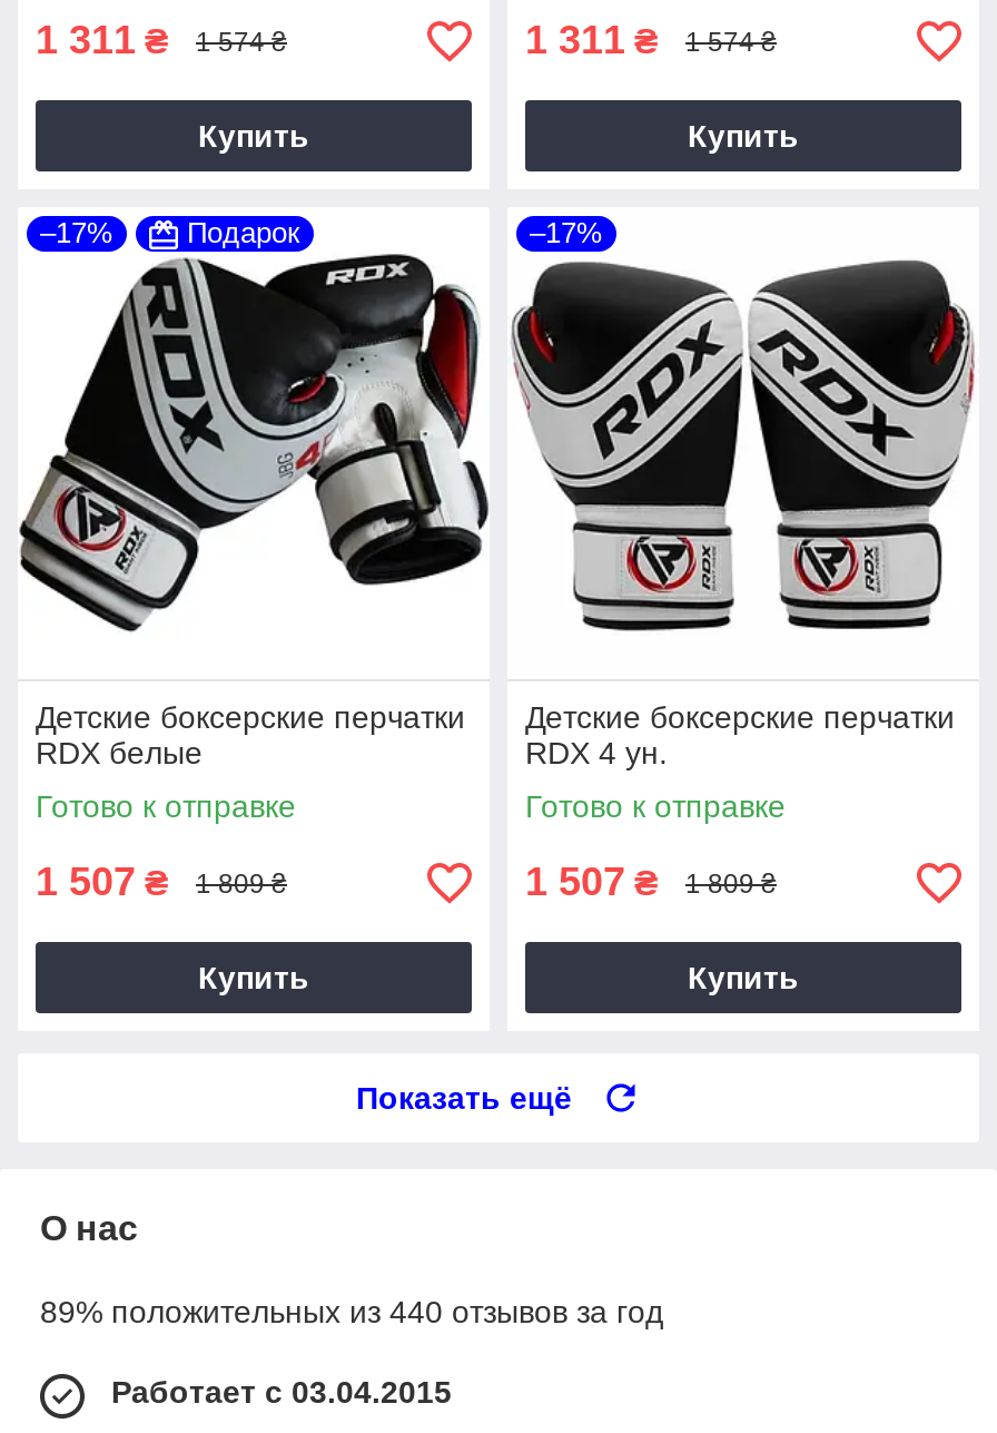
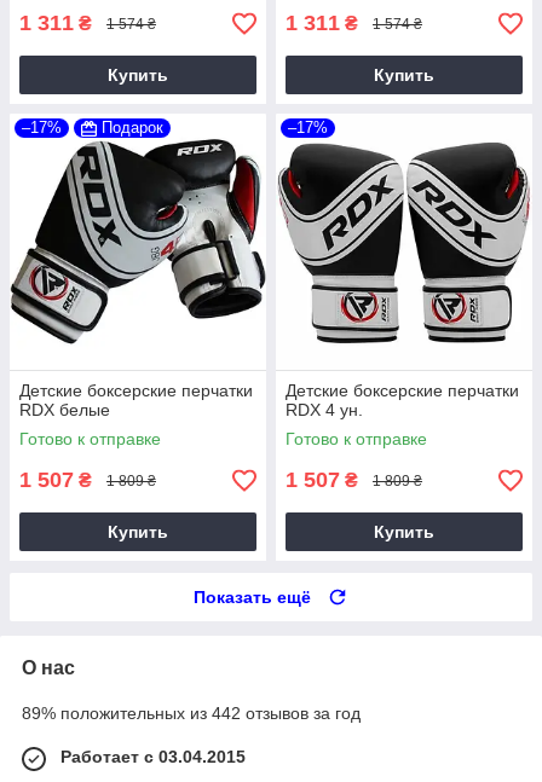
- 89% положительных из 440 отзывов за год
+ 89% положительных из 442 отзывов за год
